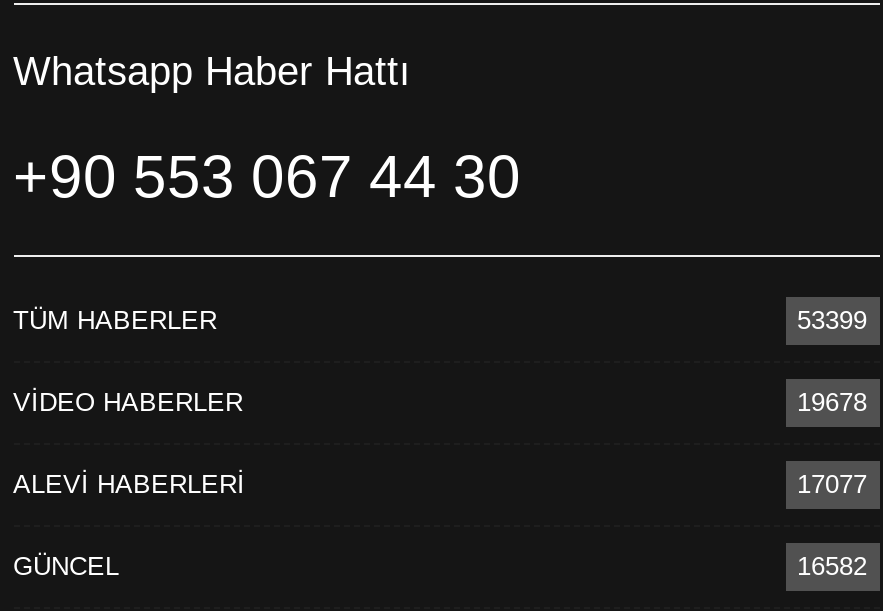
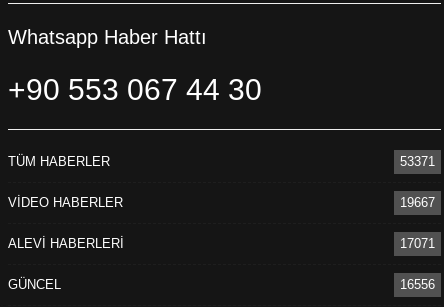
- 53399
+ 53371

- 19678
+ 19667

- 17077
+ 17071

- 16582
+ 16556
